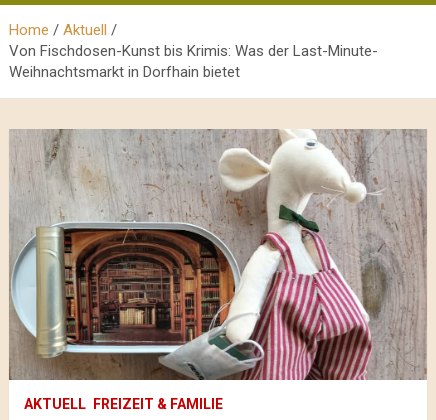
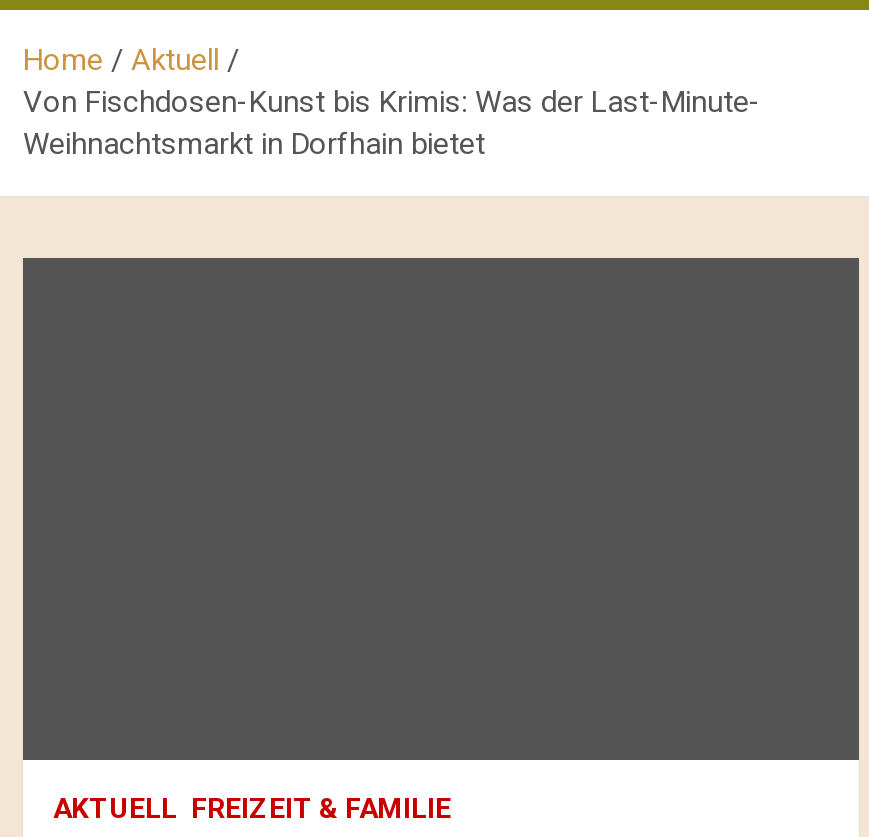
- [image]
